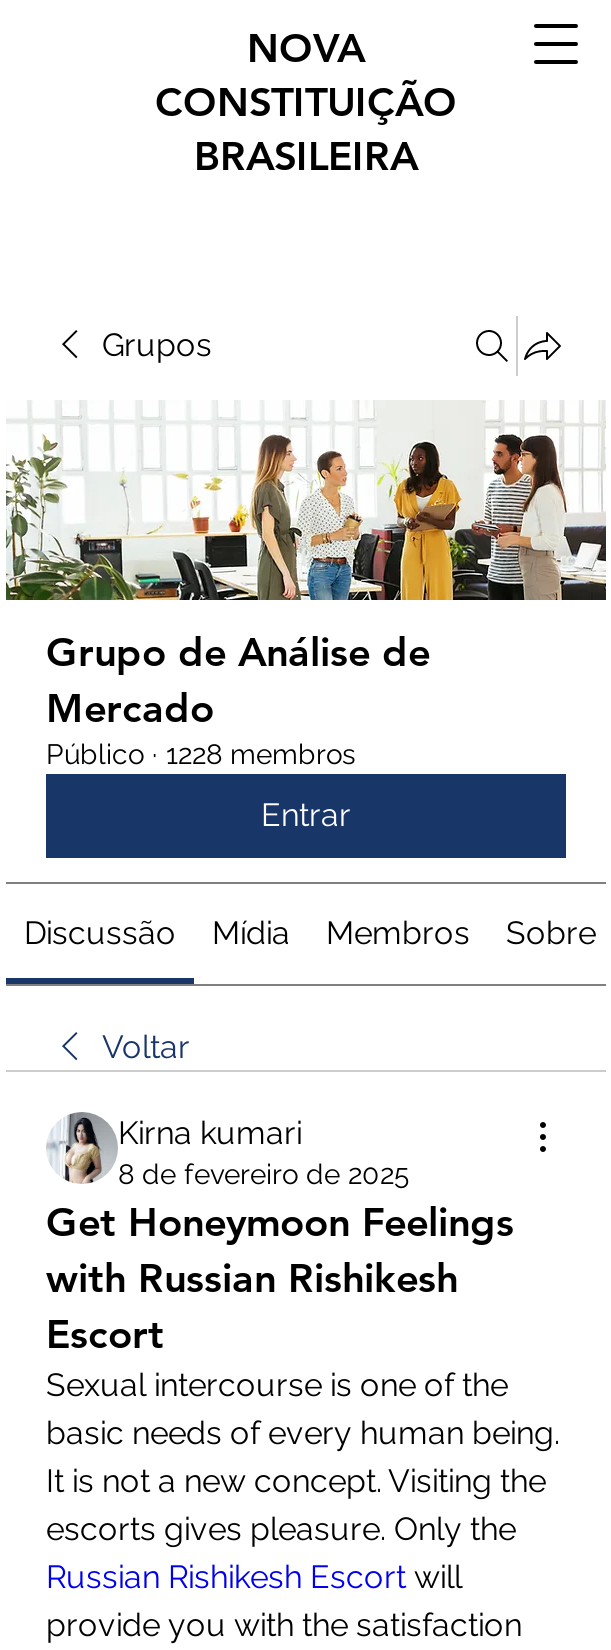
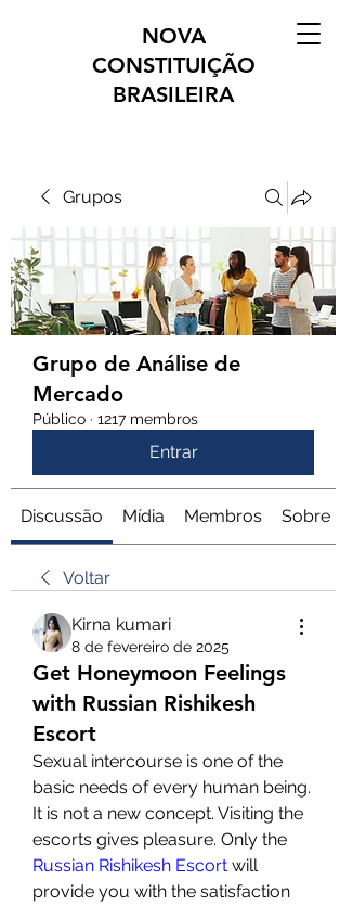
- Público · 1228 membros
+ Público · 1217 membros
